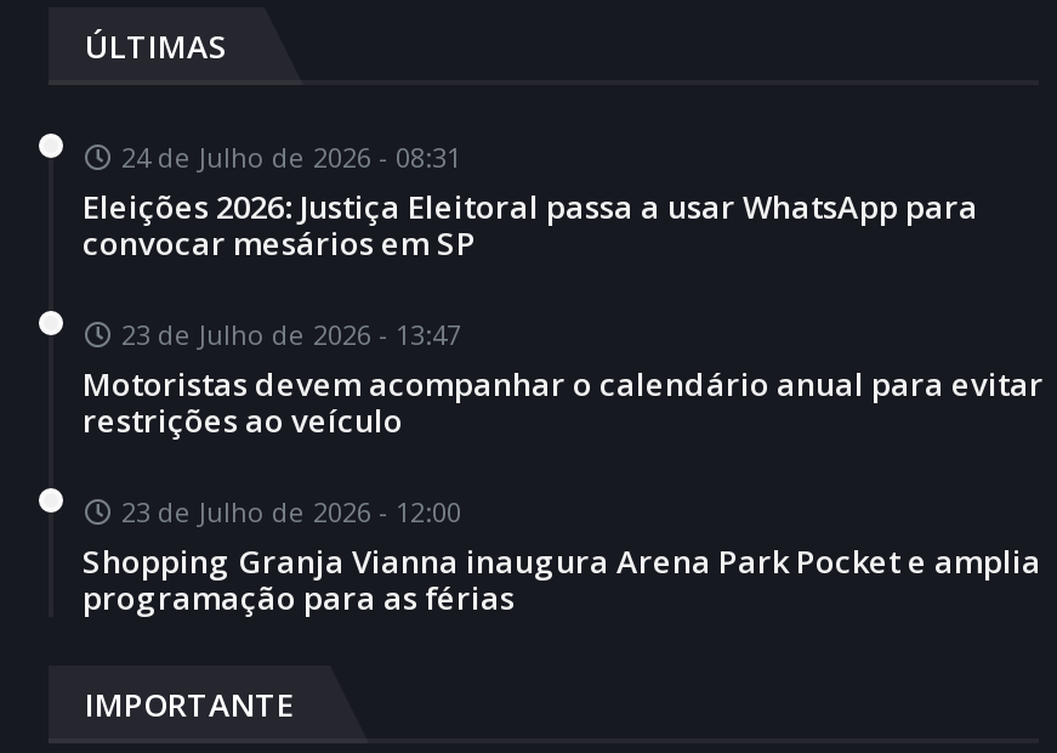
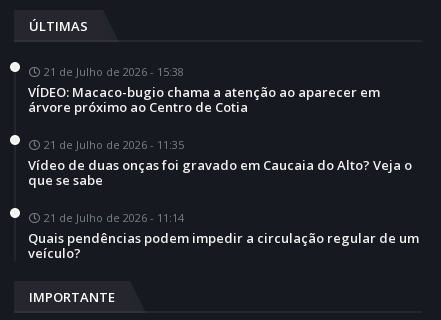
- 24 de Julho de 2026 - 08:31
- Eleições 2026: Justiça Eleitoral passa a usar WhatsApp para
- convocar mesários em SP
+ 21 de Julho de 2026 - 15:38
+ VÍDEO: Macaco-bugio chama a atenção ao aparecer em
+ árvore próximo ao Centro de Cotia

- 23 de Julho de 2026 - 13:47
- Motoristas devem acompanhar o calendário anual para evitar
- restrições ao veículo
+ 21 de Julho de 2026 - 11:35
+ Vídeo de duas onças foi gravado em Caucaia do Alto? Veja o
+ que se sabe

- 23 de Julho de 2026 - 12:00
- Shopping Granja Vianna inaugura Arena Park Pocket e amplia
- programação para as férias
+ 21 de Julho de 2026 - 11:14
+ Quais pendências podem impedir a circulação regular de um
+ veículo?
